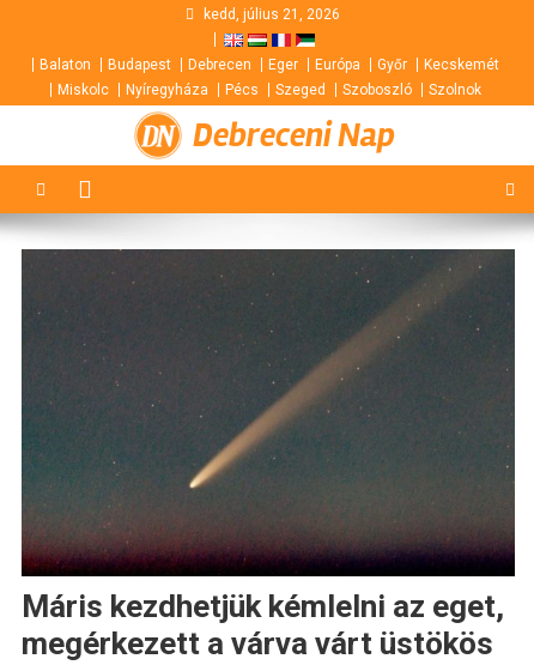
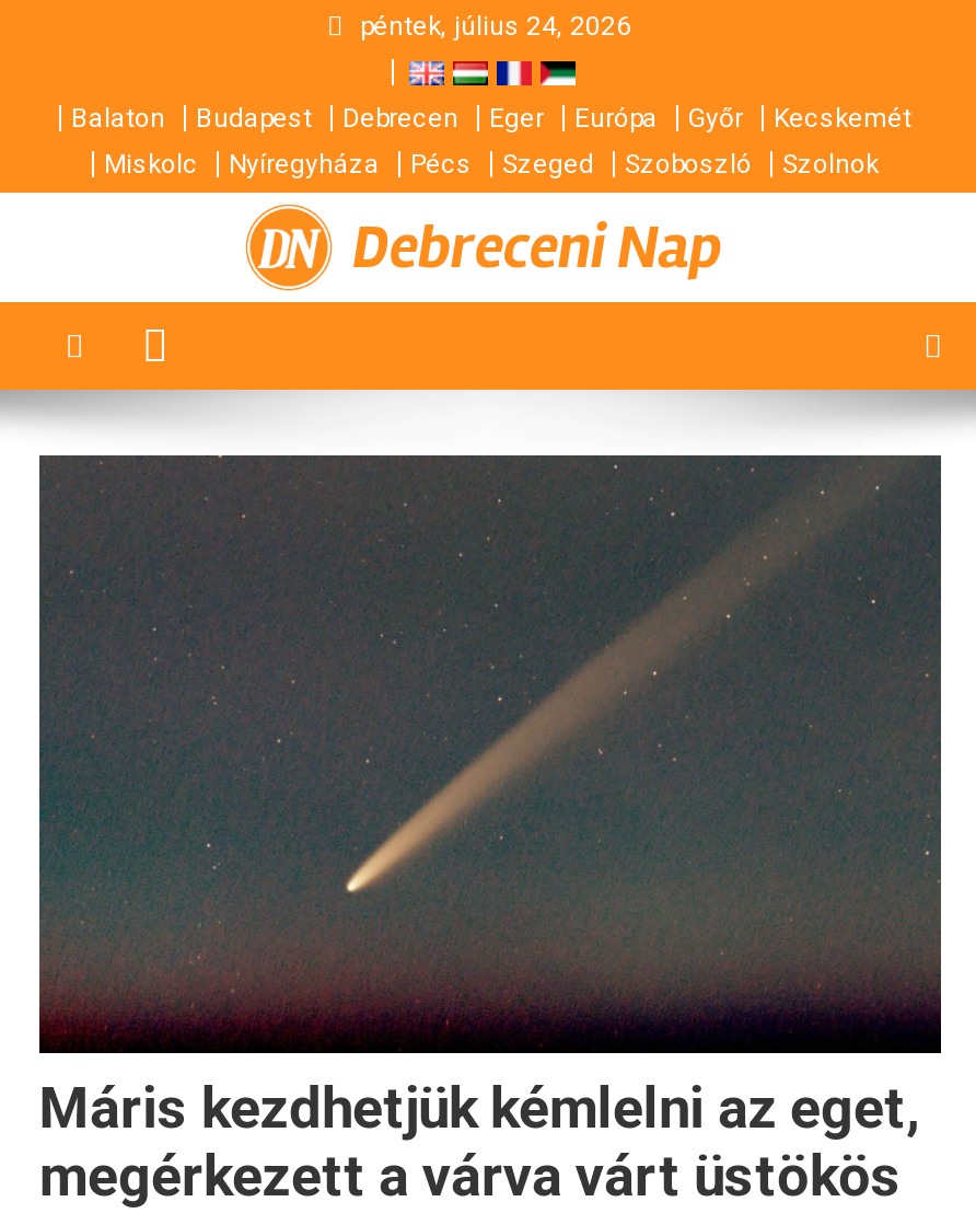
- kedd, július 21, 2026
+ péntek, július 24, 2026
